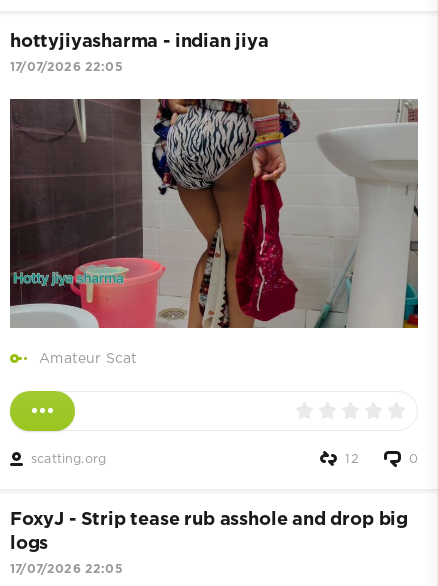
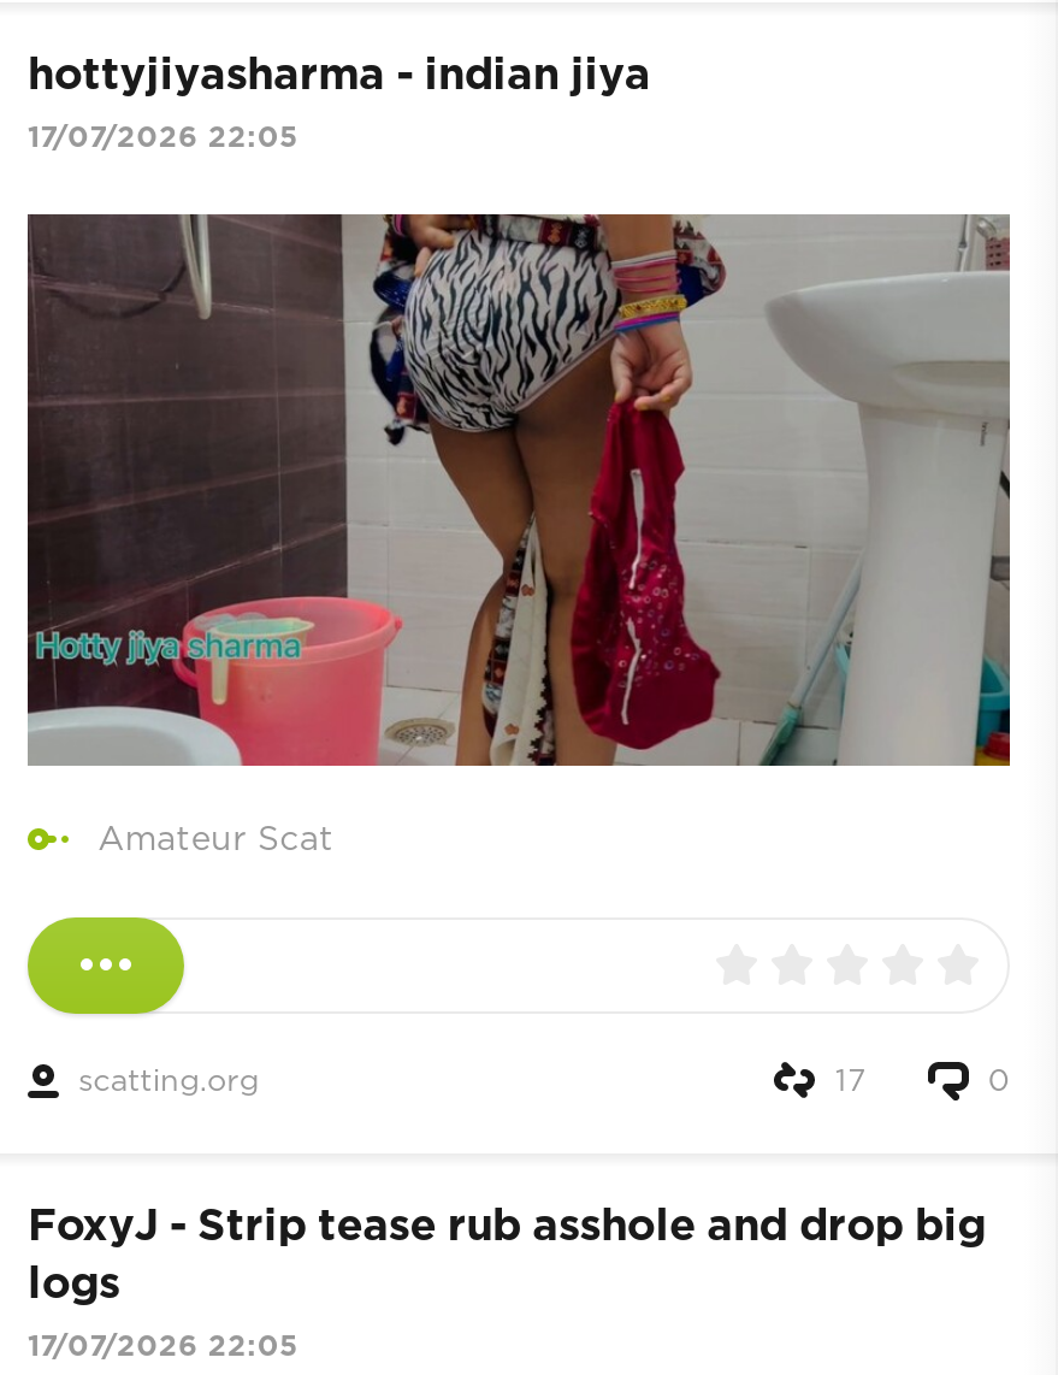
- 12
+ 17
